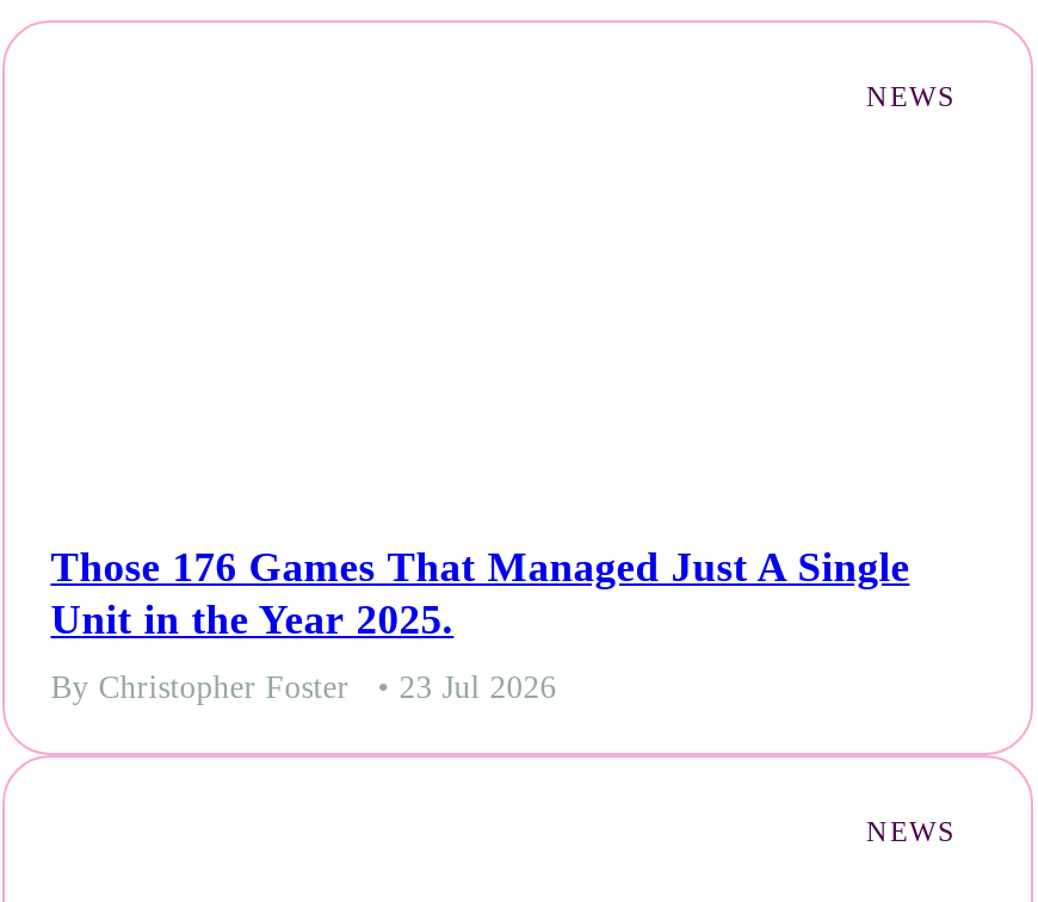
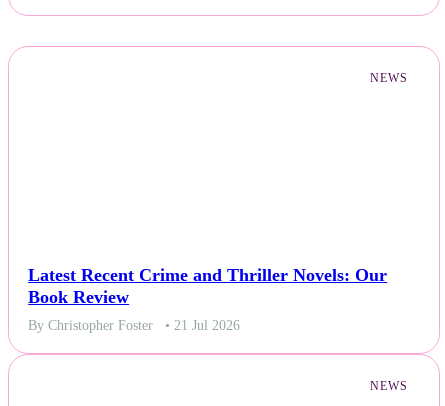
- Those 176 Games That Managed Just A Single
- Unit in the Year 2025.
+ Latest Recent Crime and Thriller Novels: Our
+ Book Review

- By Christopher Foster • 23 Jul 2026
+ By Christopher Foster • 21 Jul 2026
